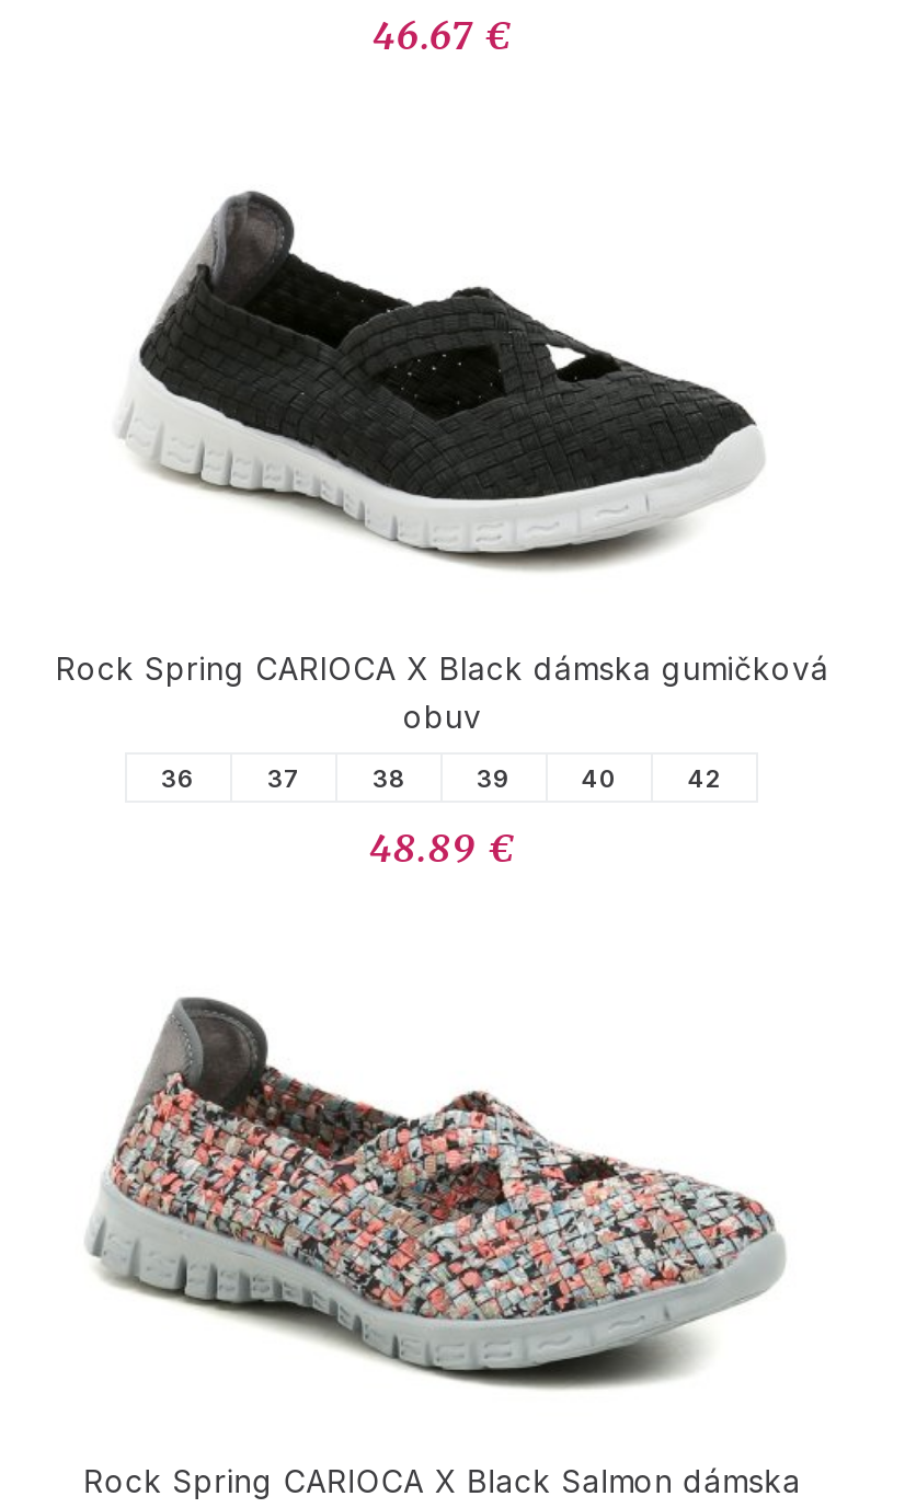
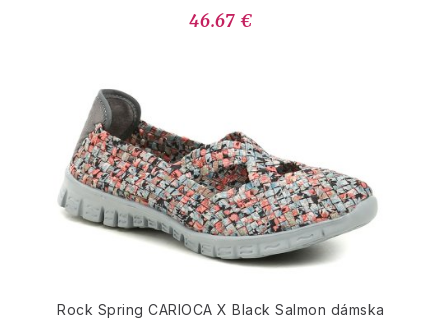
- [image]
- Rock Spring CARIOCA X Black dámska gumičková
- obuv
- 36
- 37
- 38
- 39
- 40
- 42
- 48.89 €
